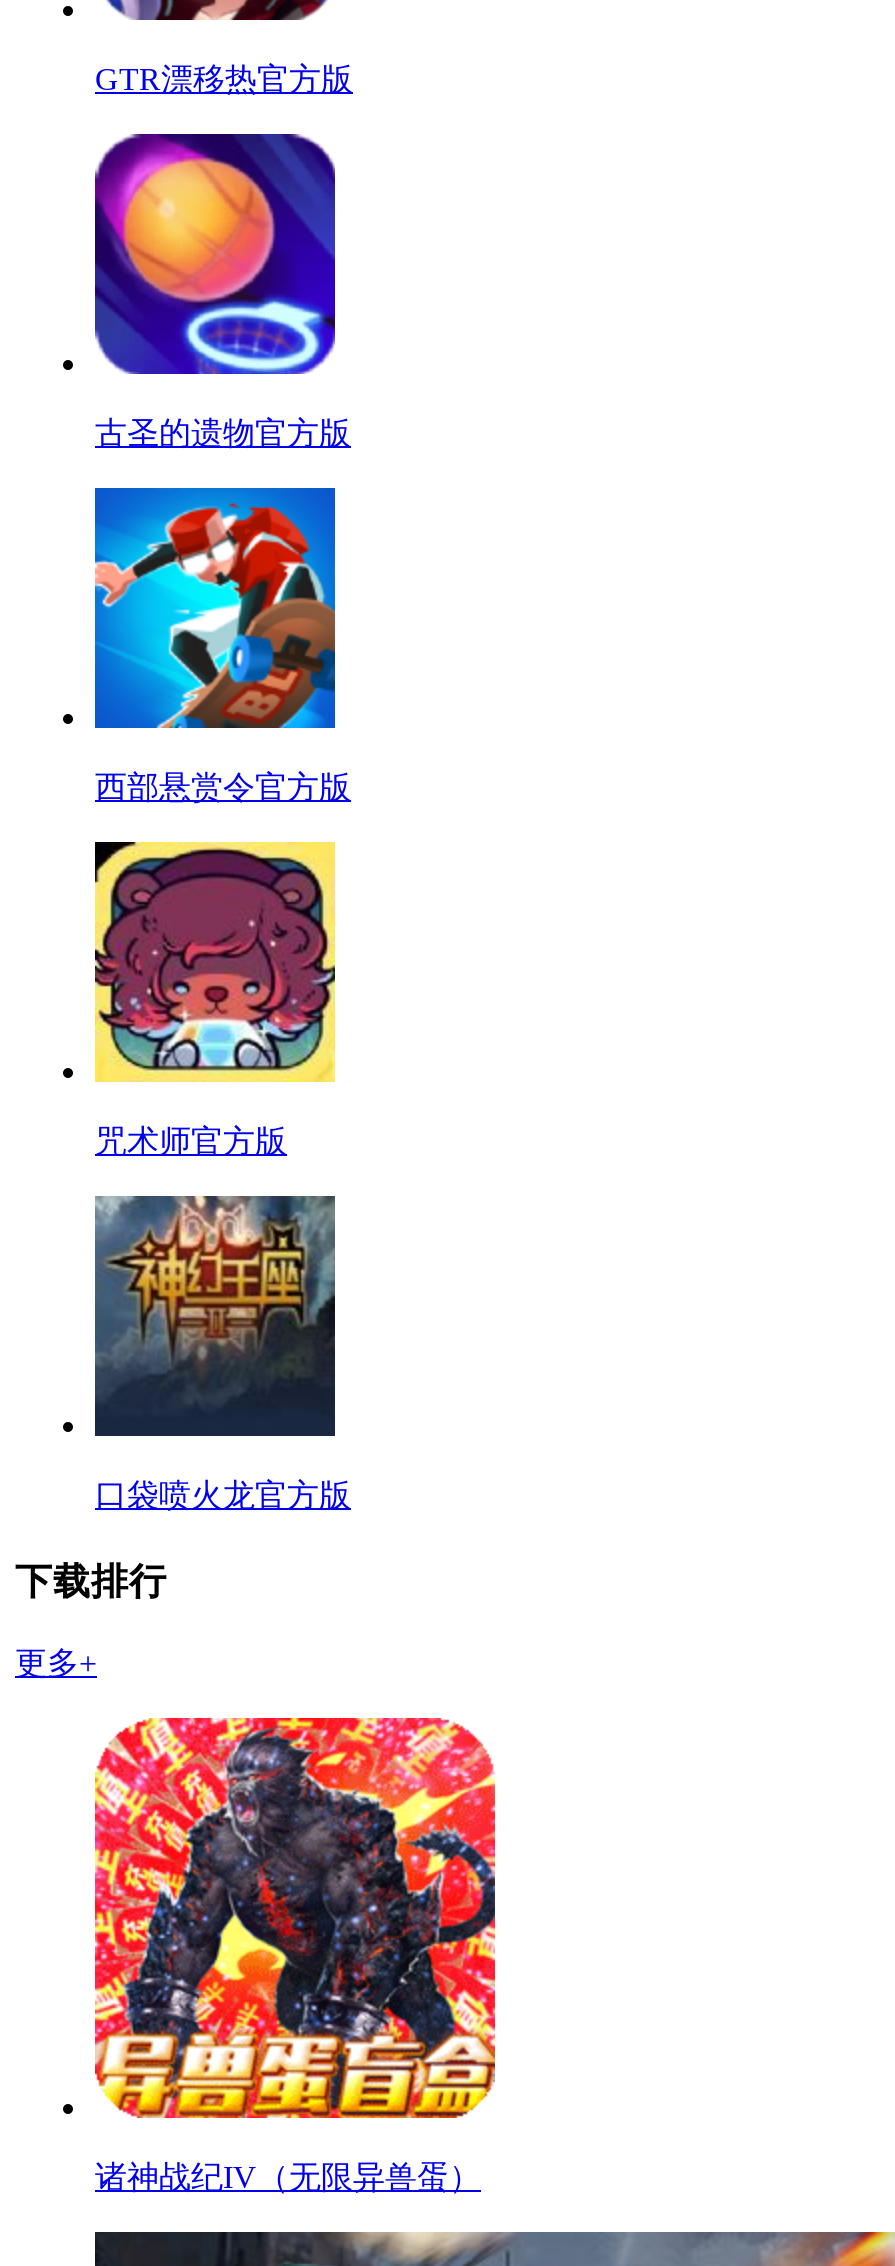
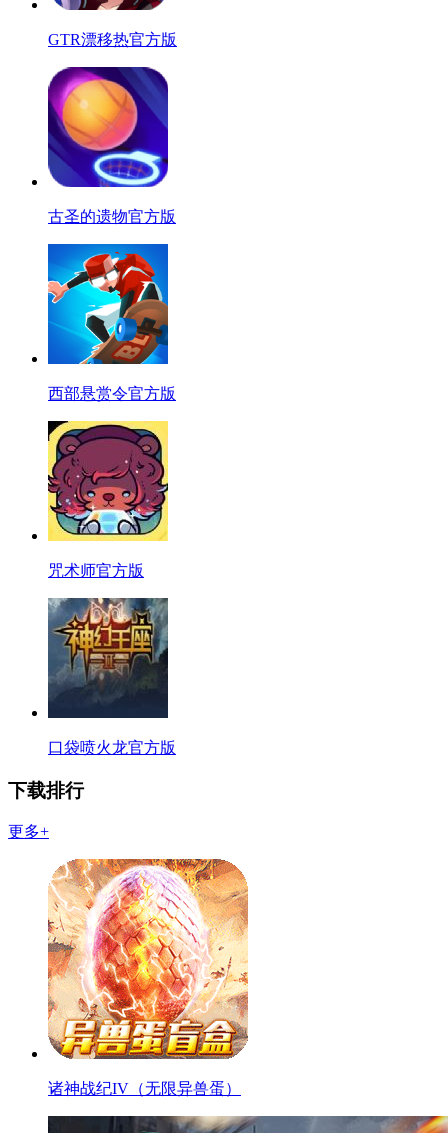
- [image]
+ [image]
